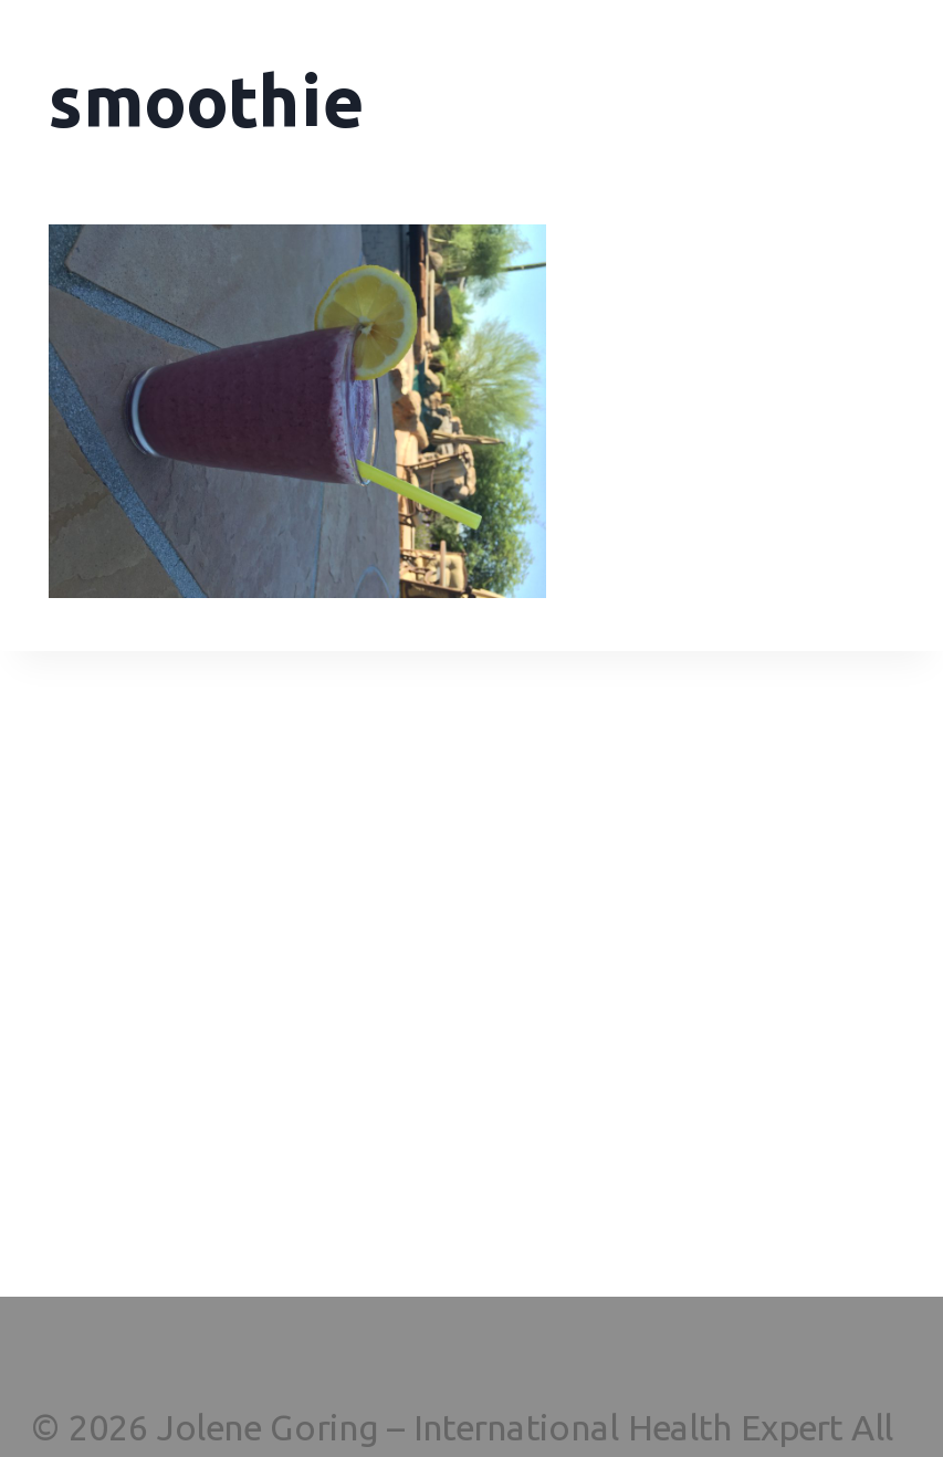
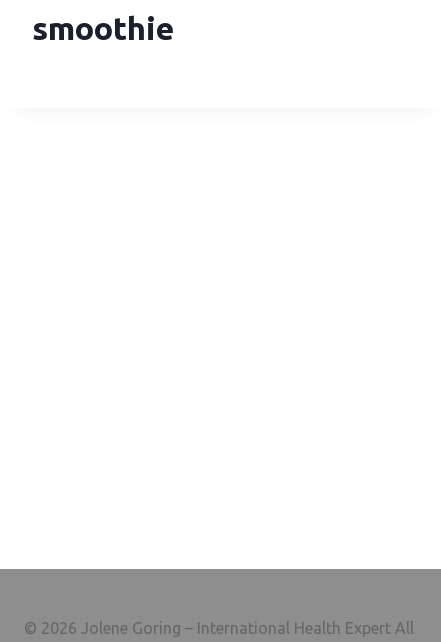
- [image]
